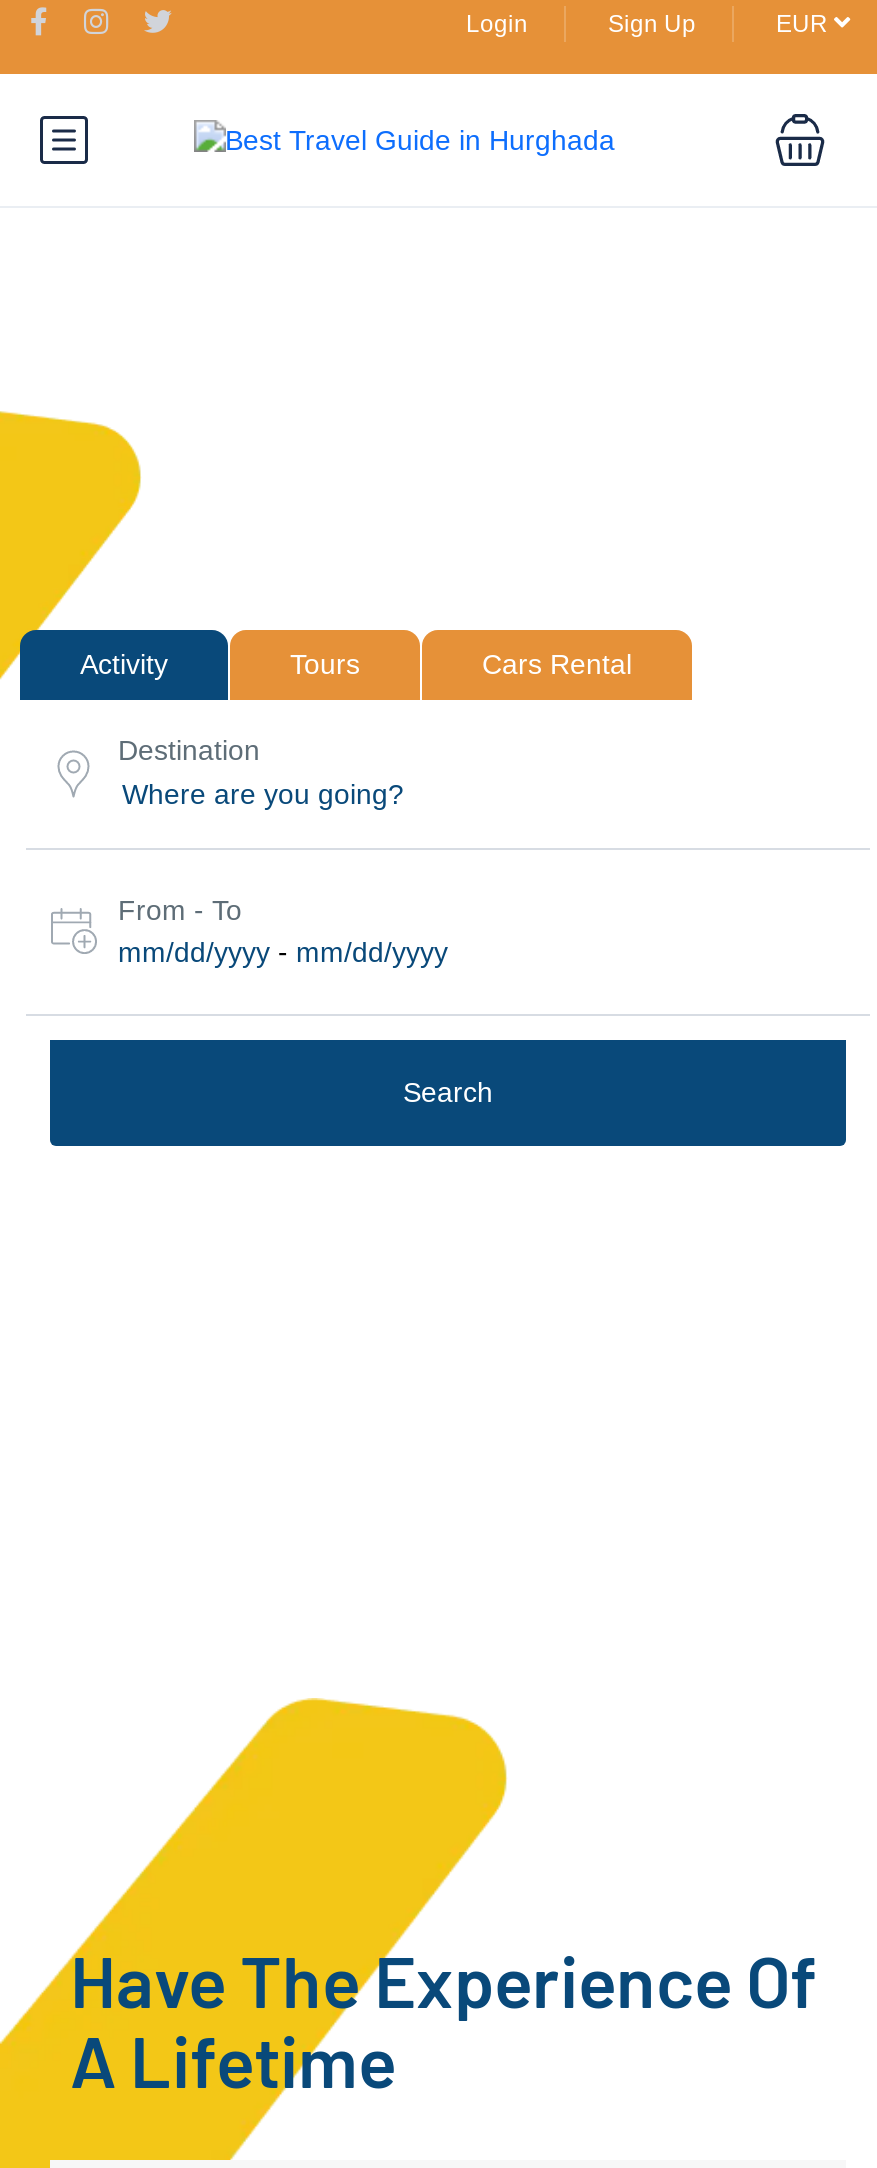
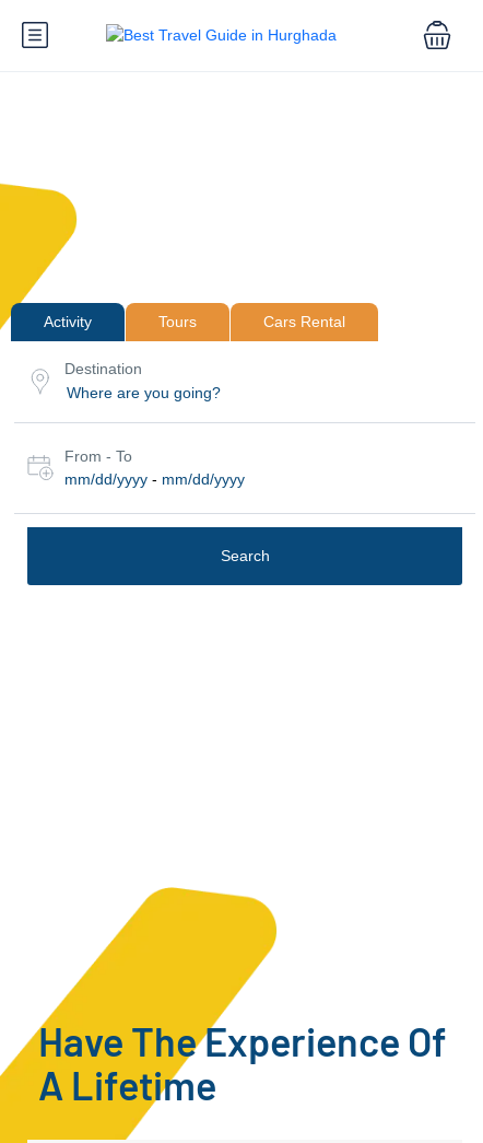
- Login
- Sign Up
- EUR
